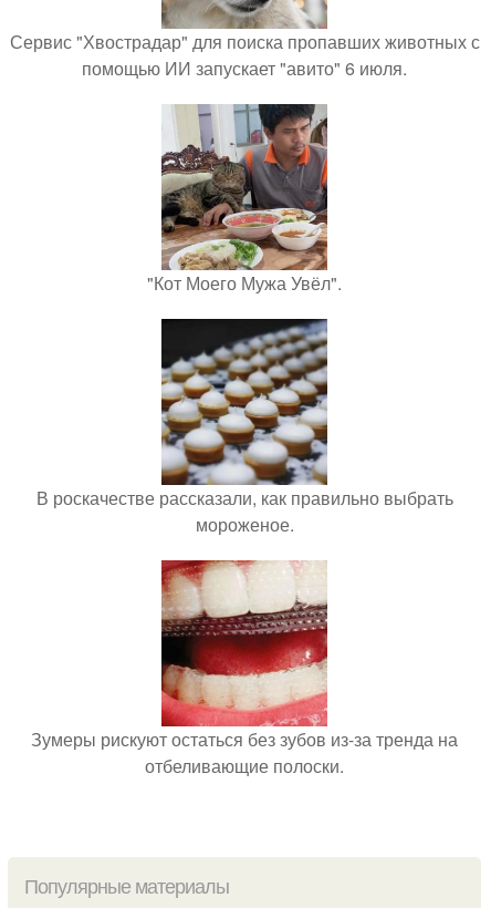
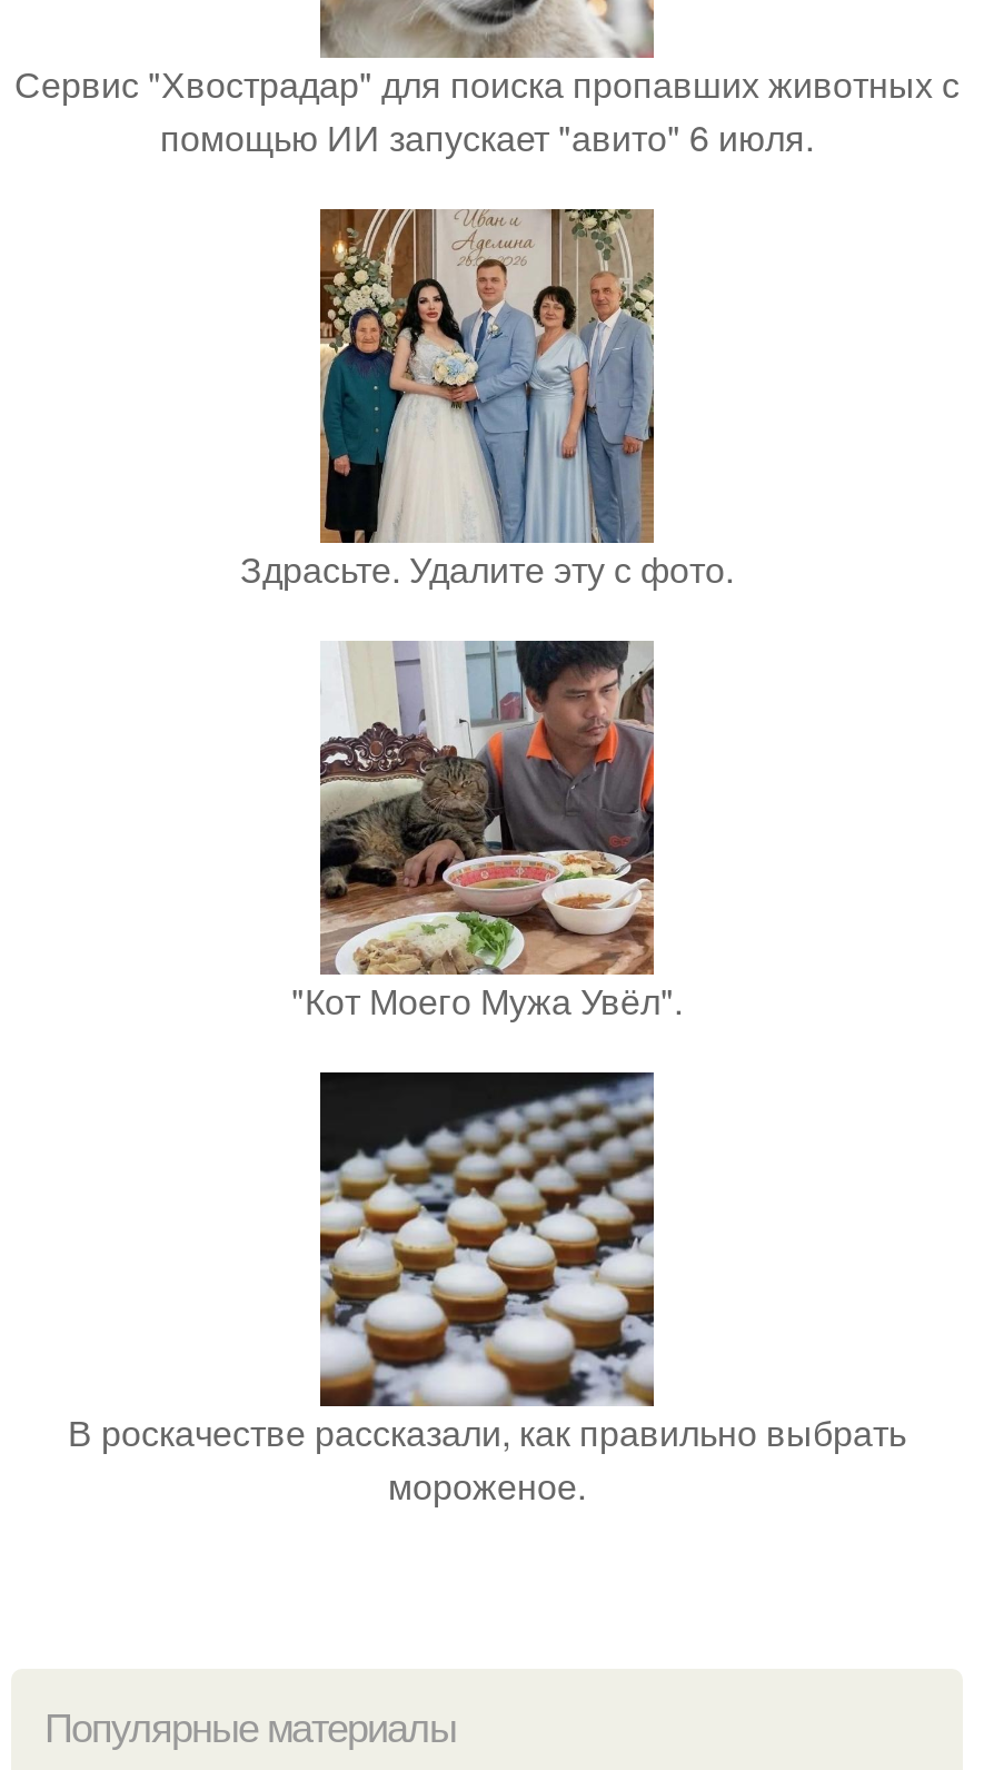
+ [image]
+ Здрасьте. Удалите эту с фото.

moved down: [image] | "Кот Моего Мужа Увёл". | В роскачестве рассказали, как правильно выбрать | мороженое.

- [image]
- Зумеры рискуют остаться без зубов из-за тренда на
- отбеливающие полоски.
